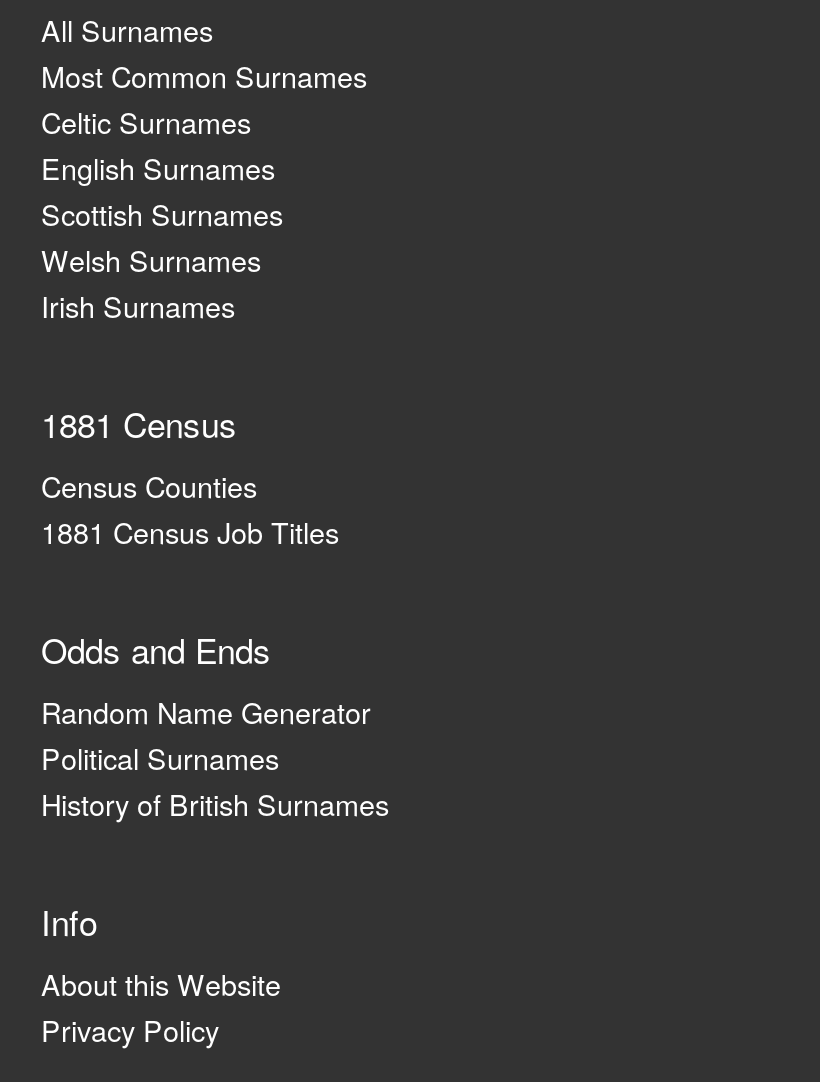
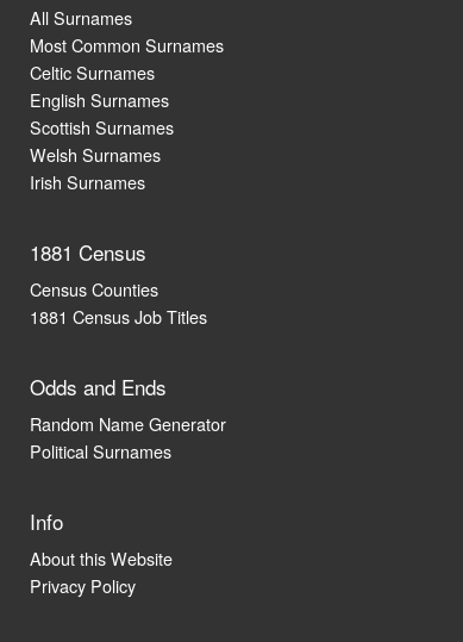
- History of British Surnames
